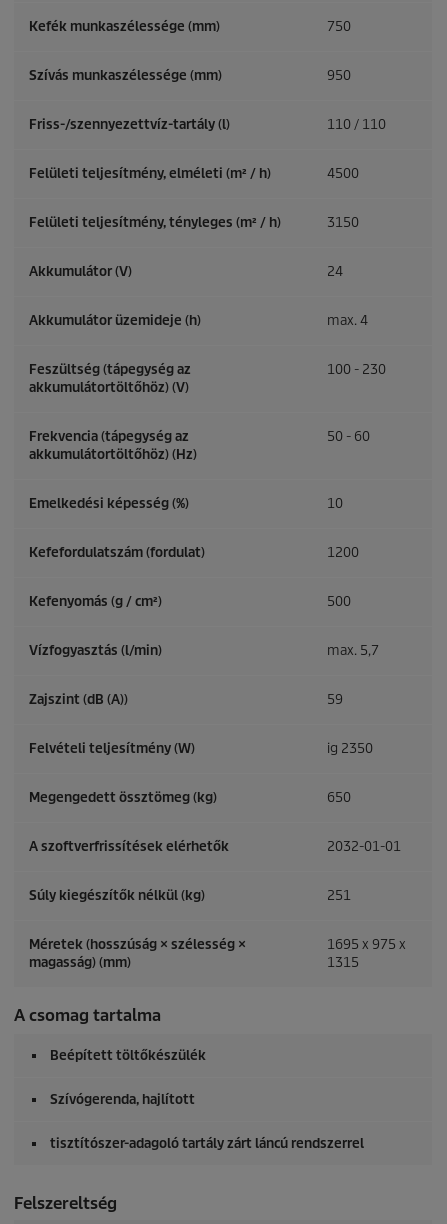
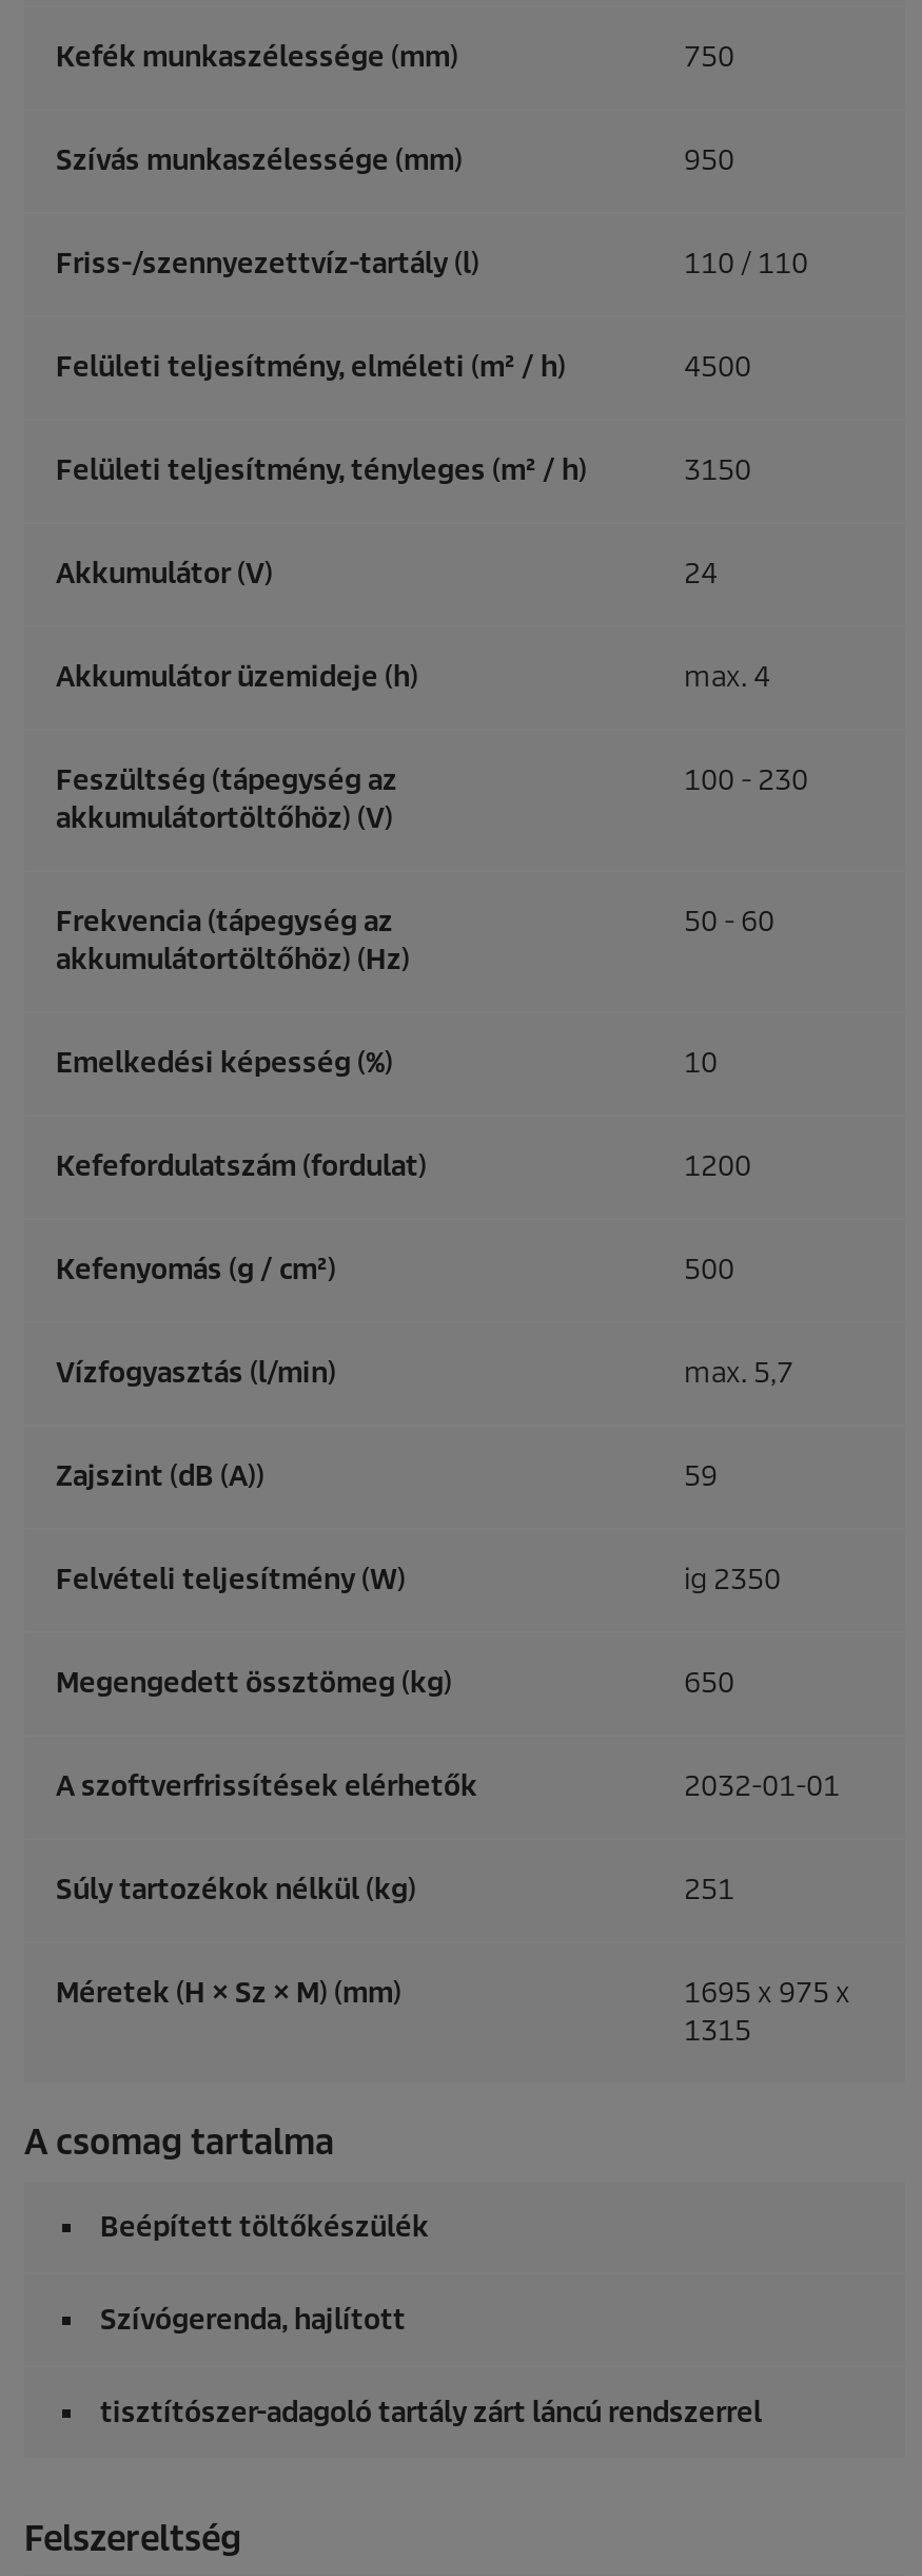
- Súly kiegészítők nélkül (kg)
+ Súly tartozékok nélkül (kg)

- Méretek (hosszúság × szélesség ×
- magasság) (mm)
+ Méretek (H × Sz × M) (mm)
